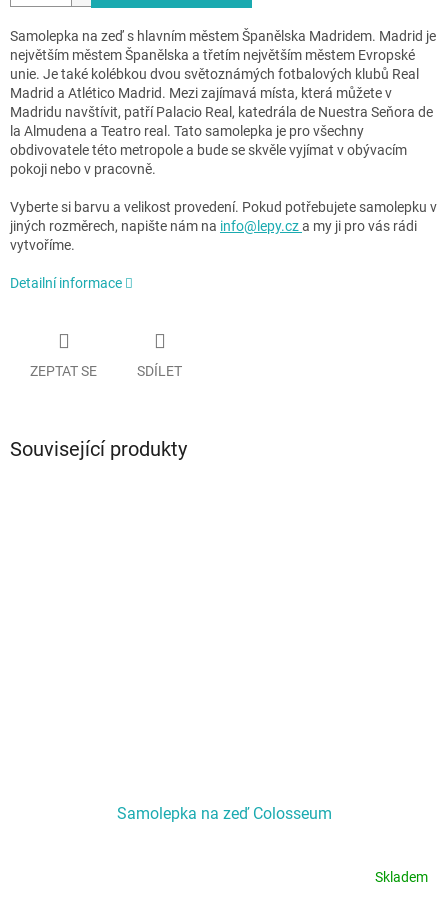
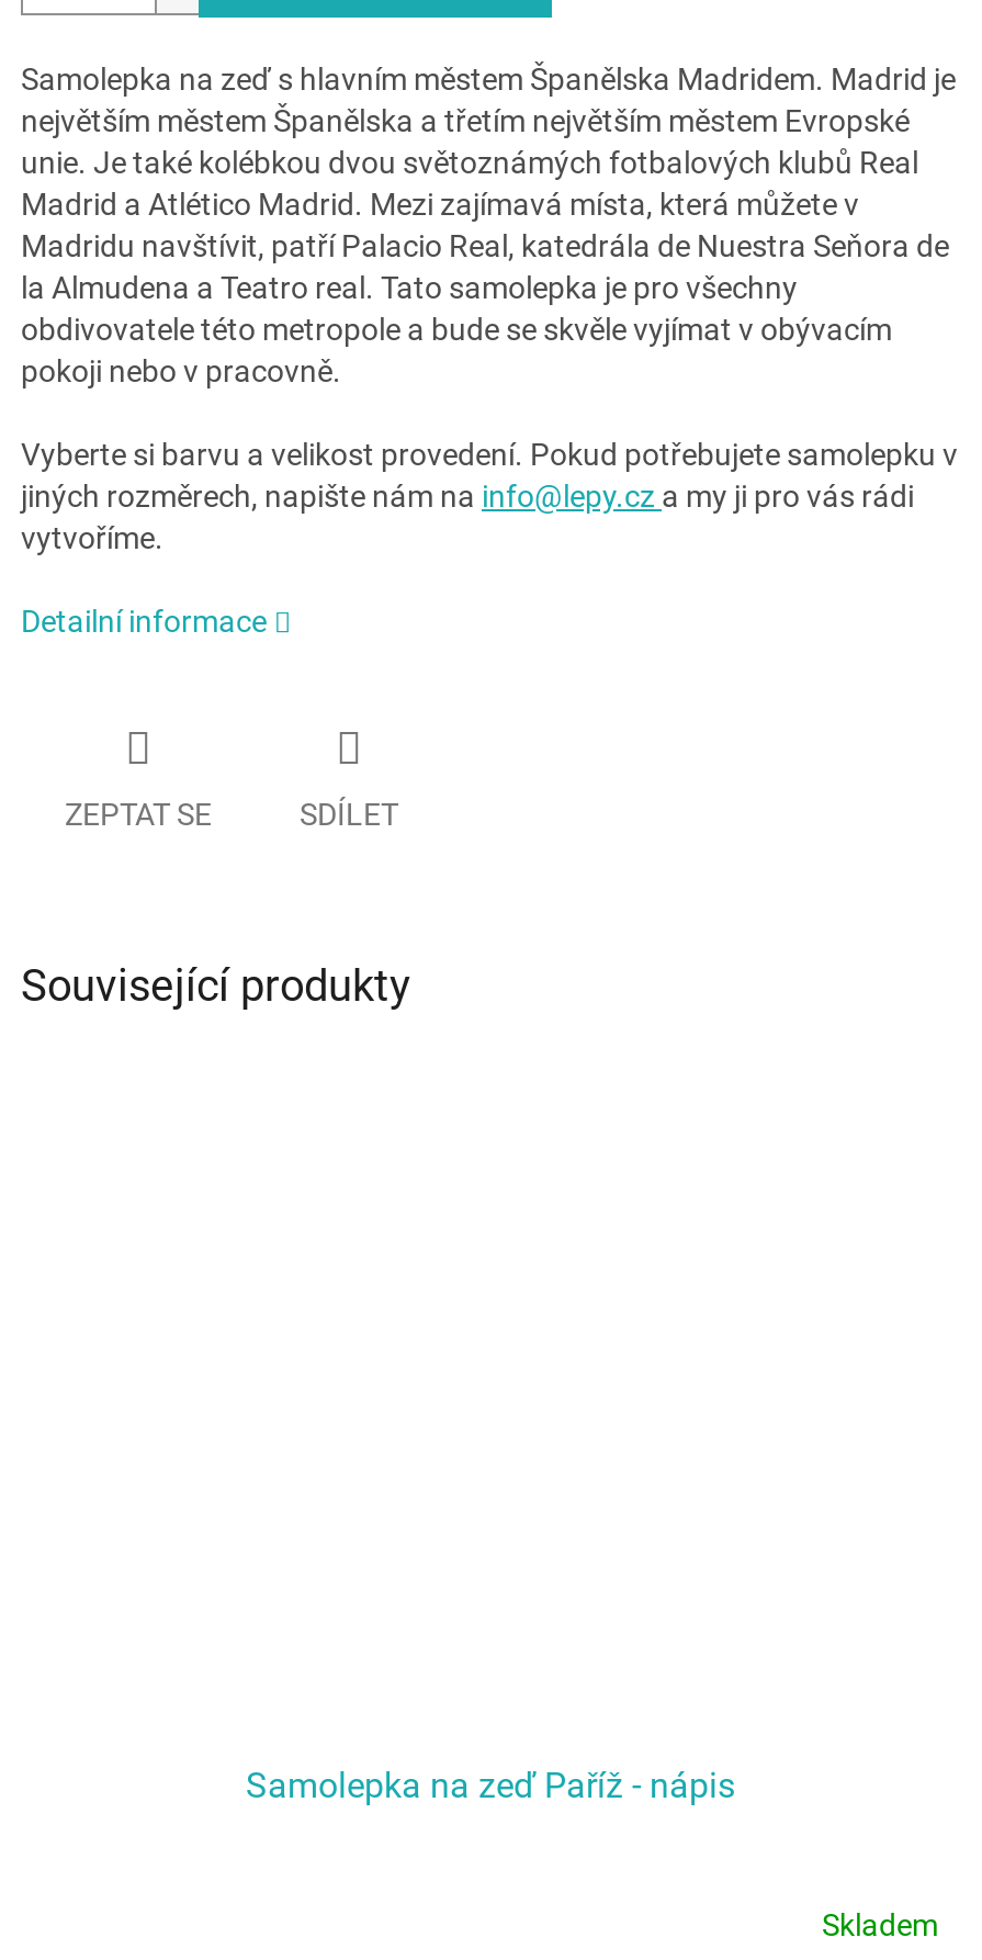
- Samolepka na zeď Colosseum
+ Samolepka na zeď Paříž - nápis
